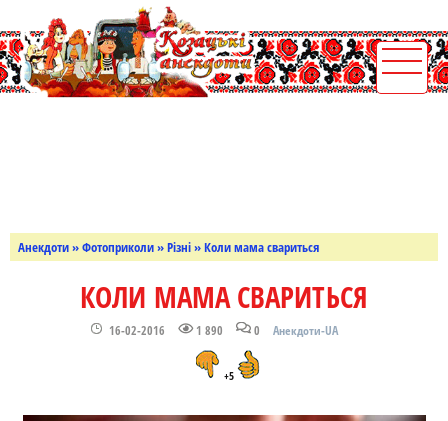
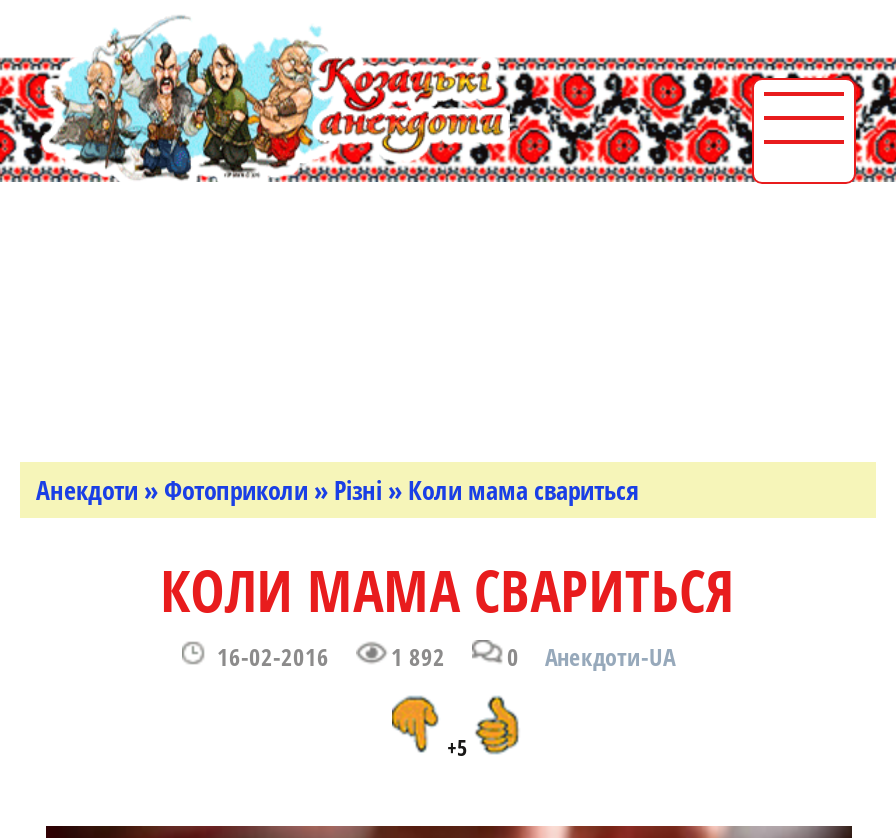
- [image]
+ [image]

- 1 890
+ 1 892
